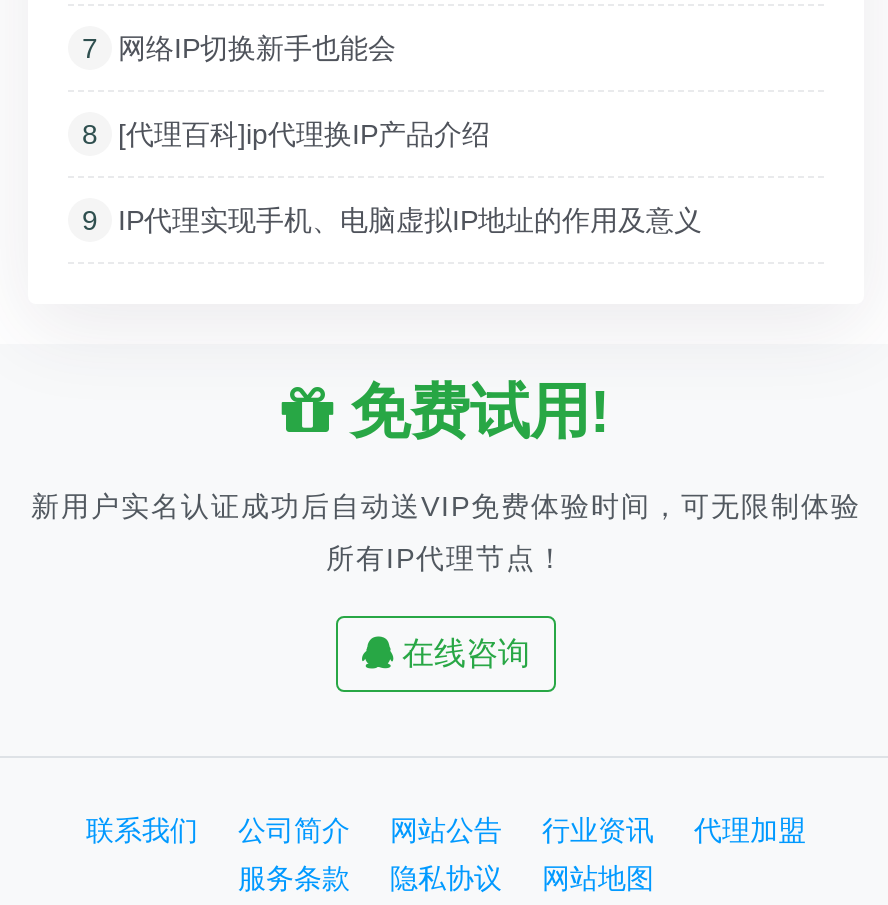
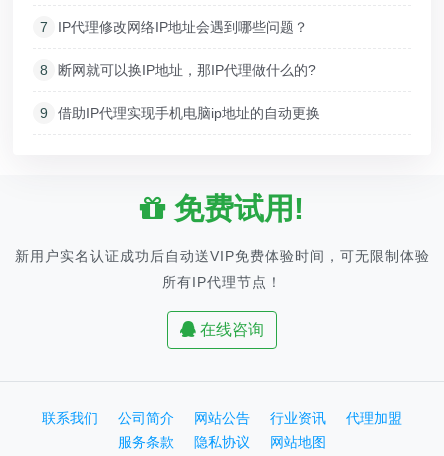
- 网络IP切换新手也能会
+ IP代理修改网络IP地址会遇到哪些问题？

- [代理百科]ip代理换IP产品介绍
+ 断网就可以换IP地址，那IP代理做什么的?

- IP代理实现手机、电脑虚拟IP地址的作用及意义
+ 借助IP代理实现手机电脑ip地址的自动更换
